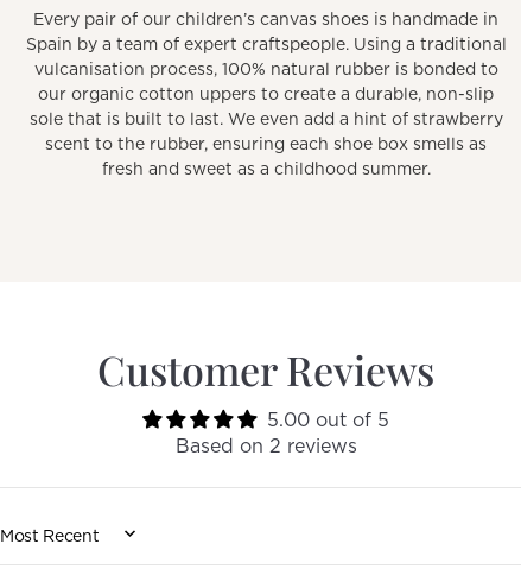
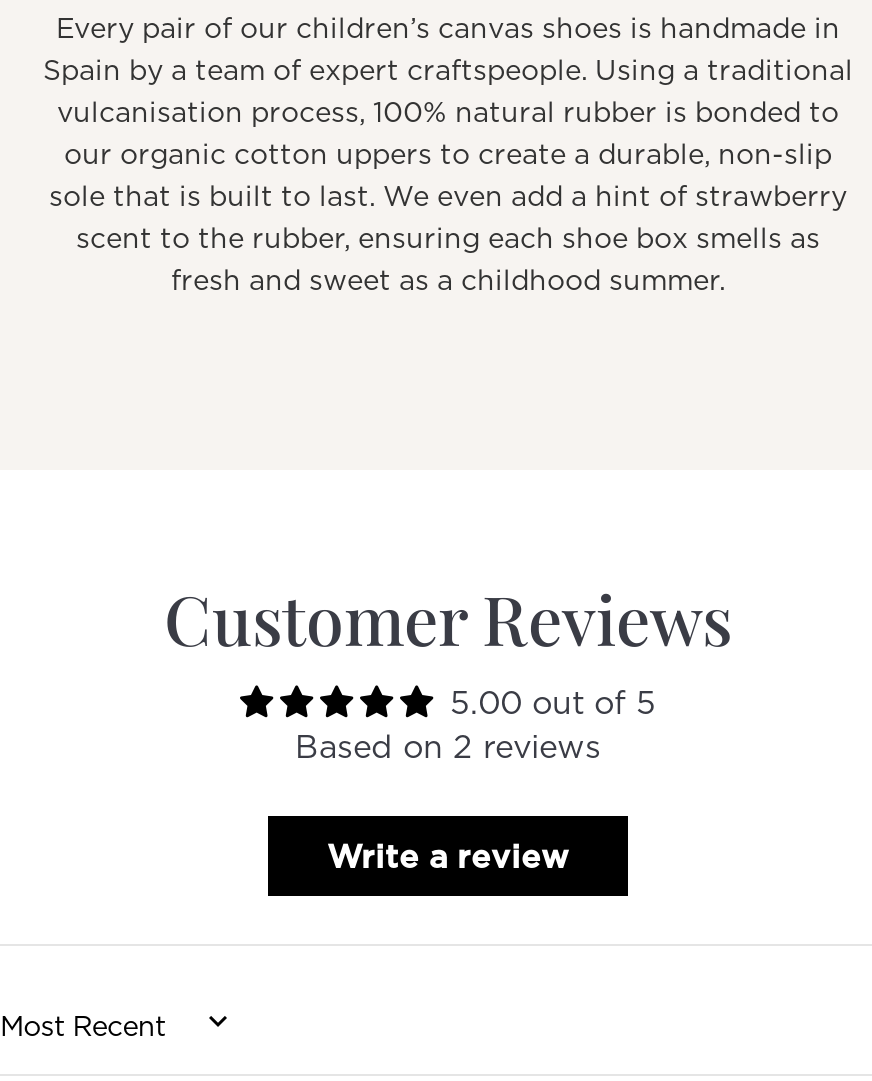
+ Write a review
